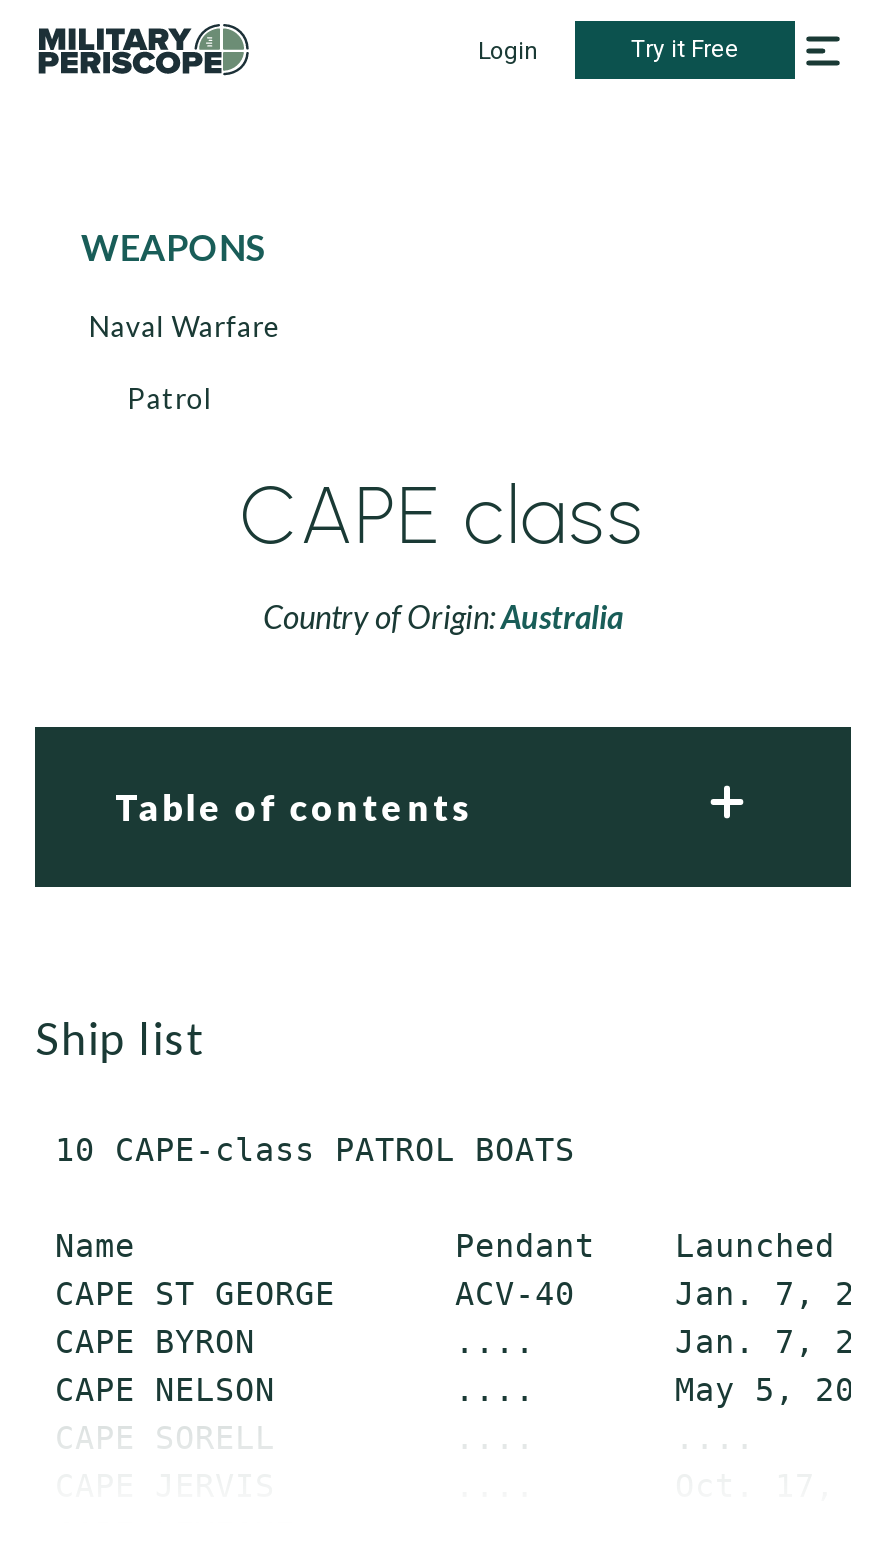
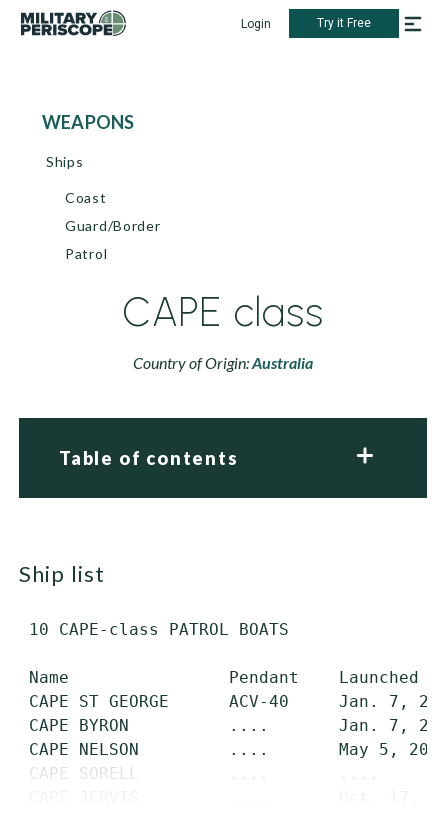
- Naval Warfare
+ Ships
+ Coast
+ Guard/Border
